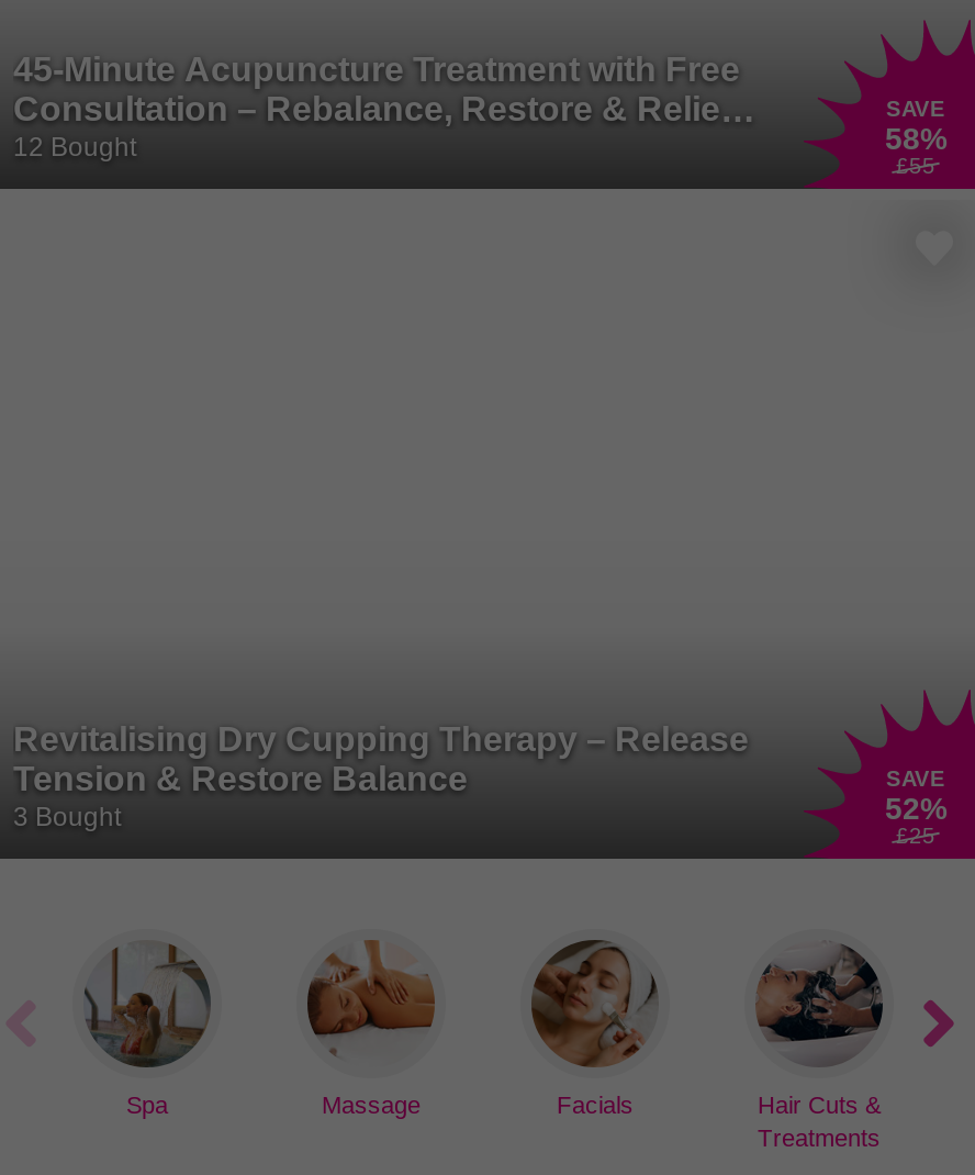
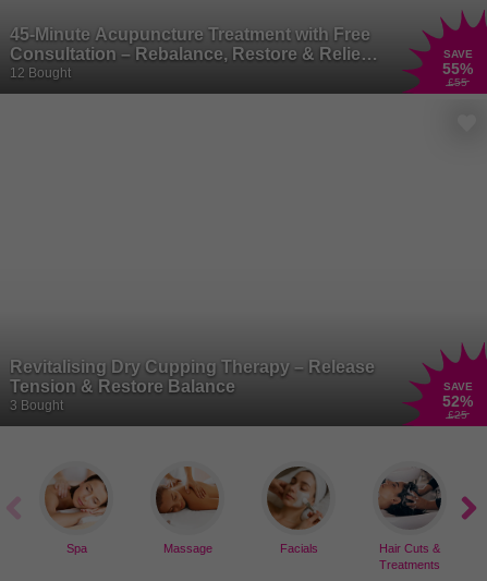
- 58%
+ 55%

- [image]
+ [image]
